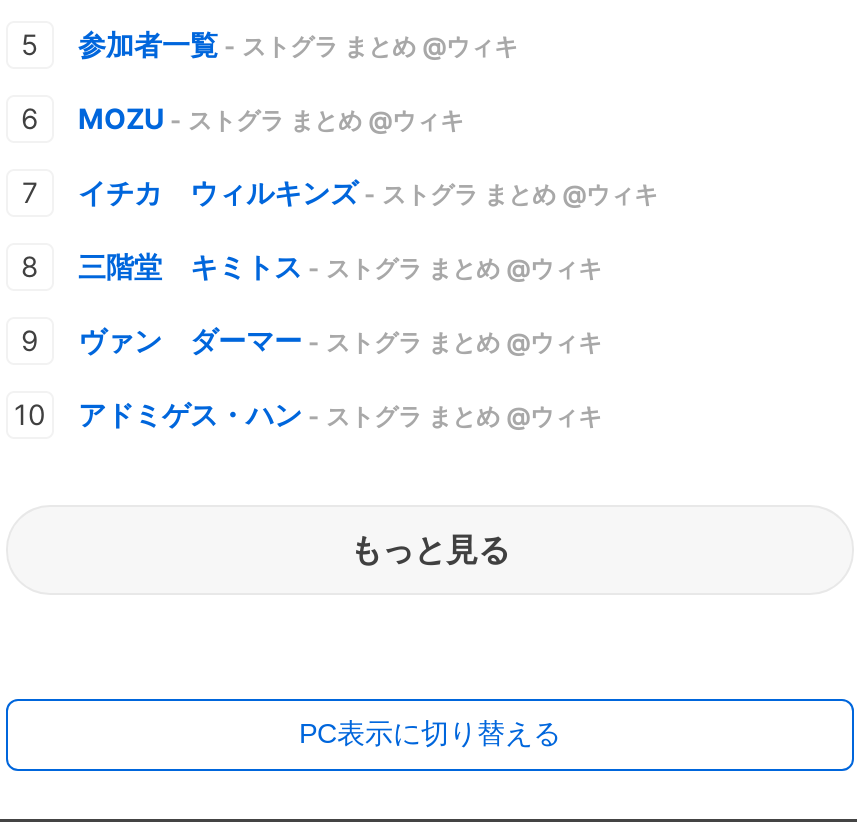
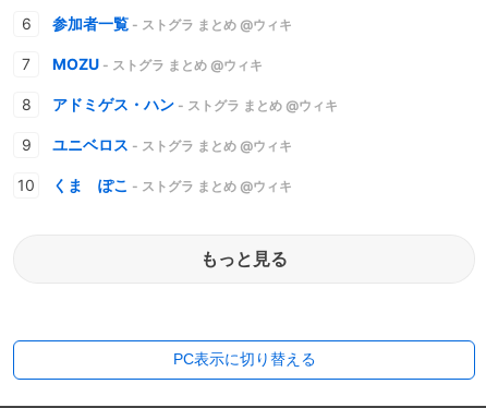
- イチカ ウィルキンズ- ストグラ まとめ @ウィキ
- 三階堂 キミトス- ストグラ まとめ @ウィキ
- ヴァン ダーマー- ストグラ まとめ @ウィキ

moved up: アドミゲス・ハン- ストグラ まとめ @ウィキ

+ ユニベロス- ストグラ まとめ @ウィキ
+ くま ぽこ- ストグラ まとめ @ウィキ
